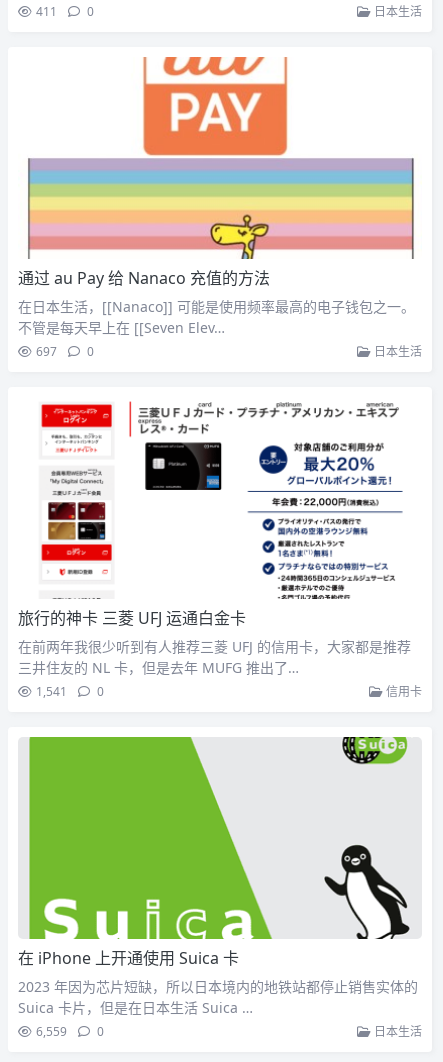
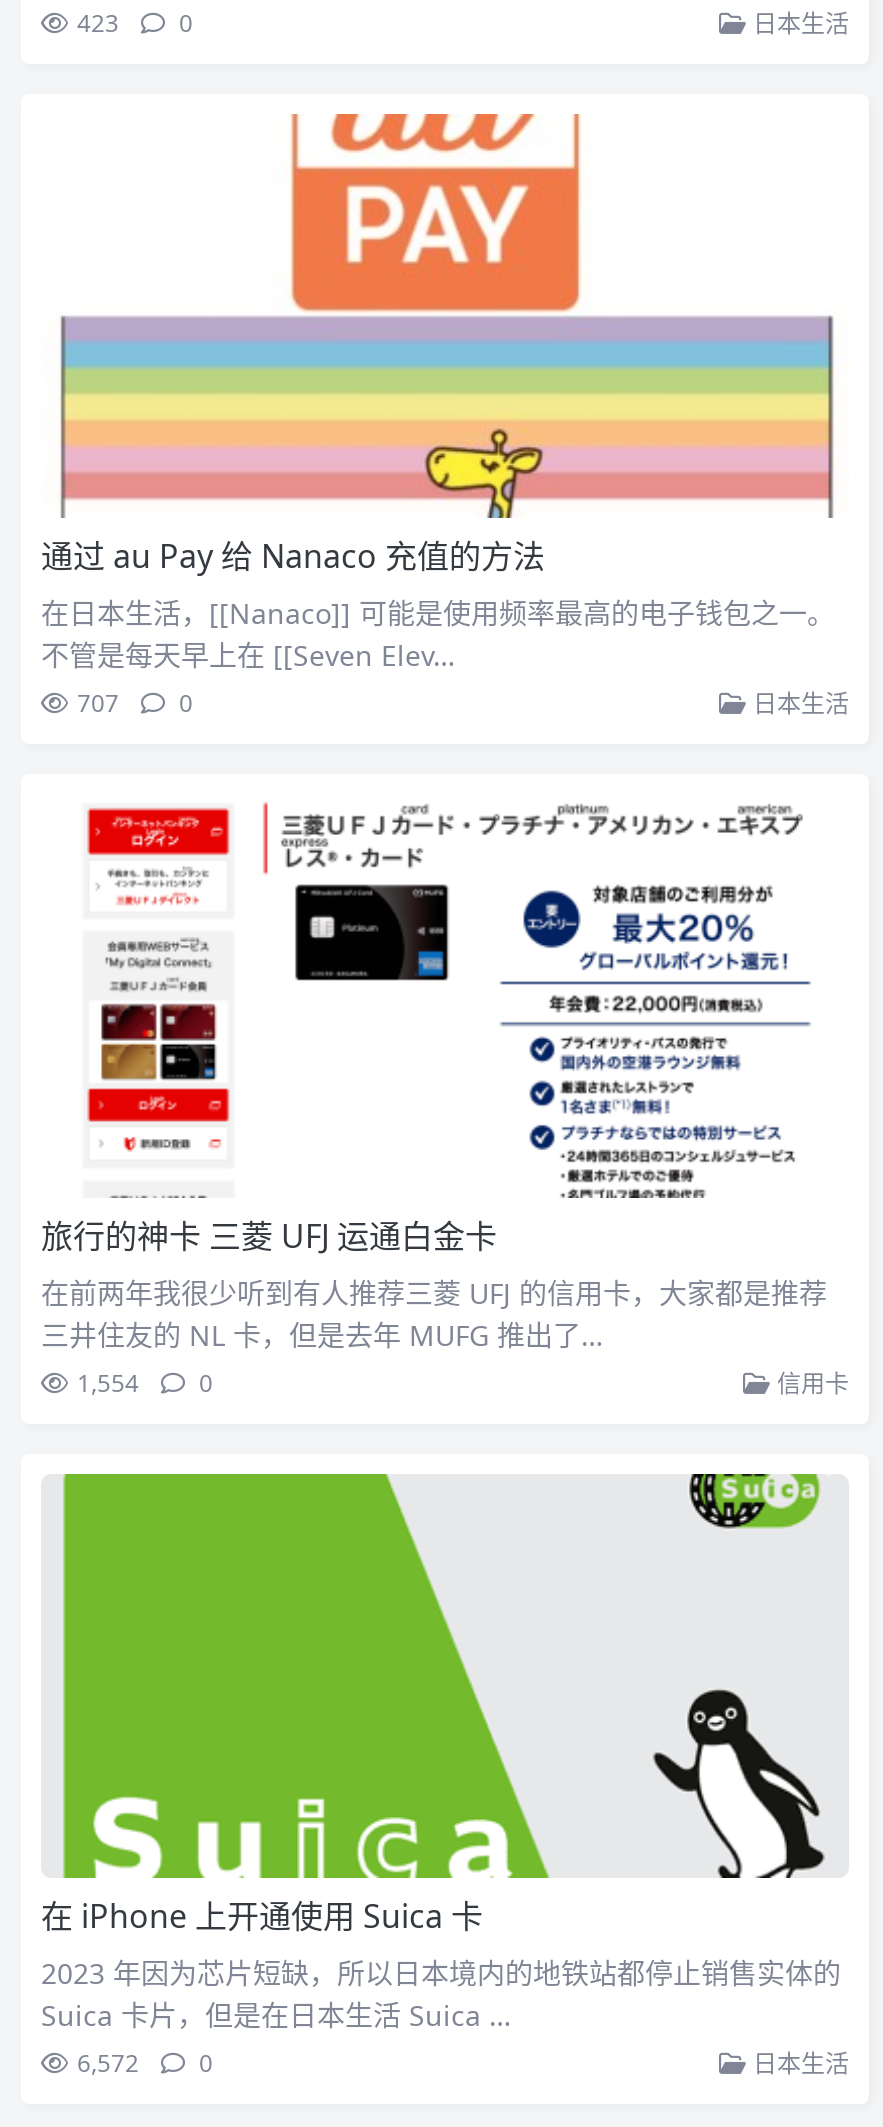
- 411 0
+ 423 0

- 697 0
+ 707 0

- 1,541 0
+ 1,554 0

- 6,559 0
+ 6,572 0
